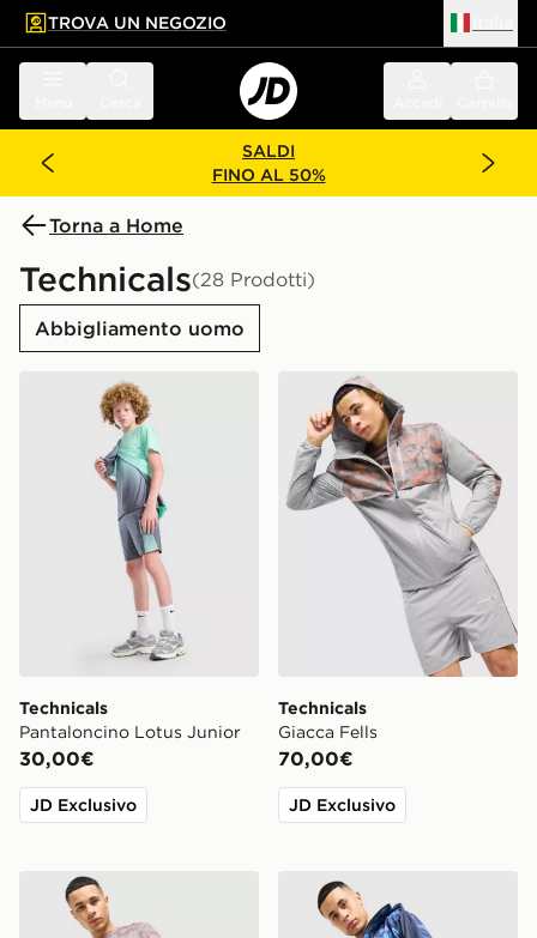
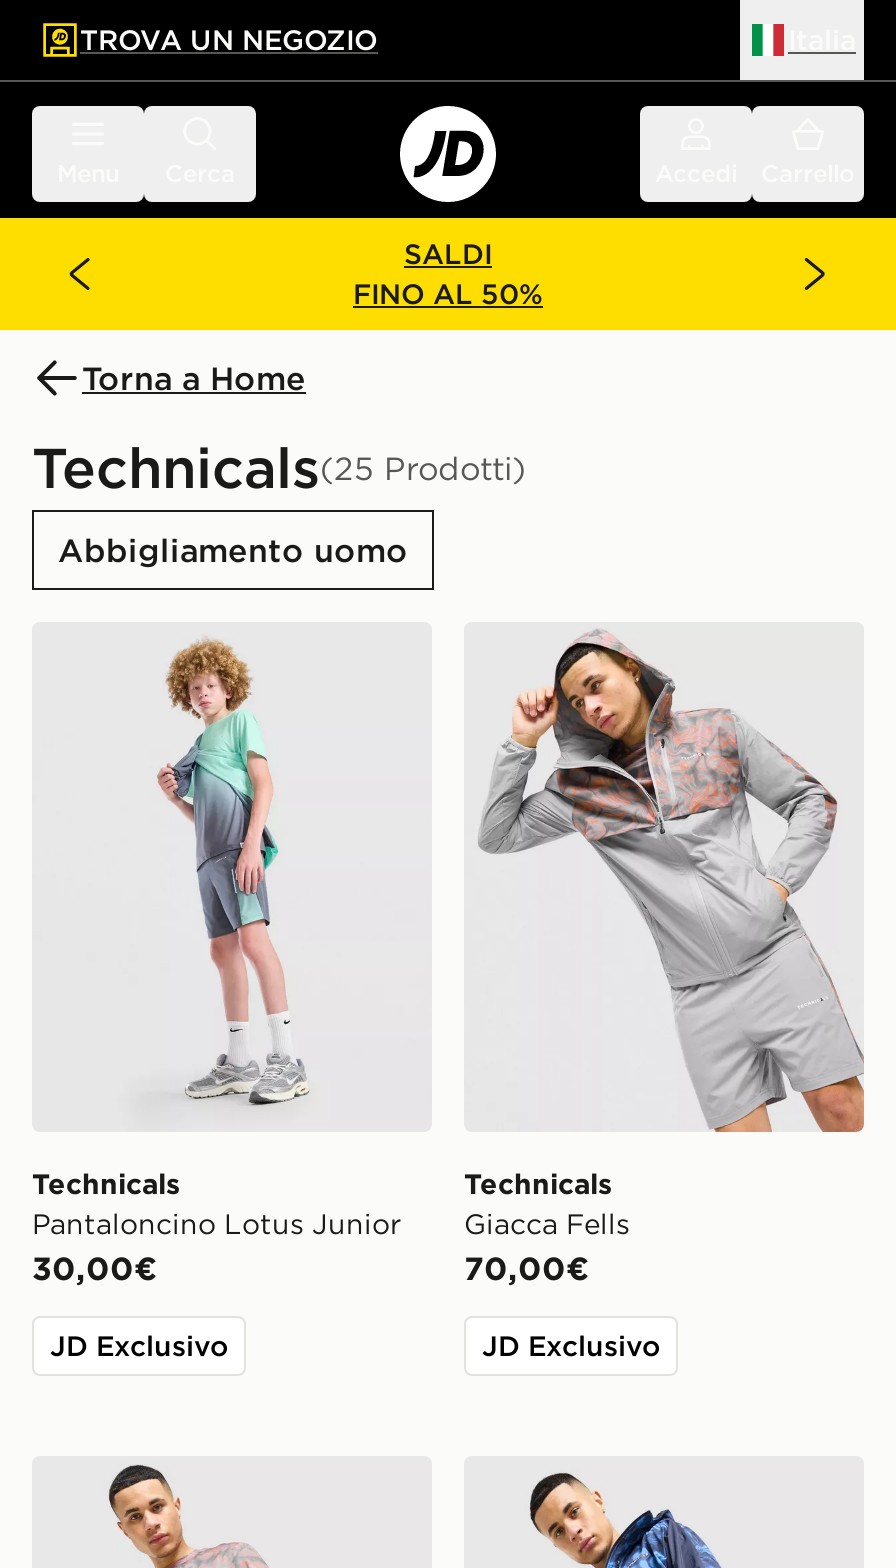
- Technicals(28 Prodotti)
+ Technicals(25 Prodotti)
